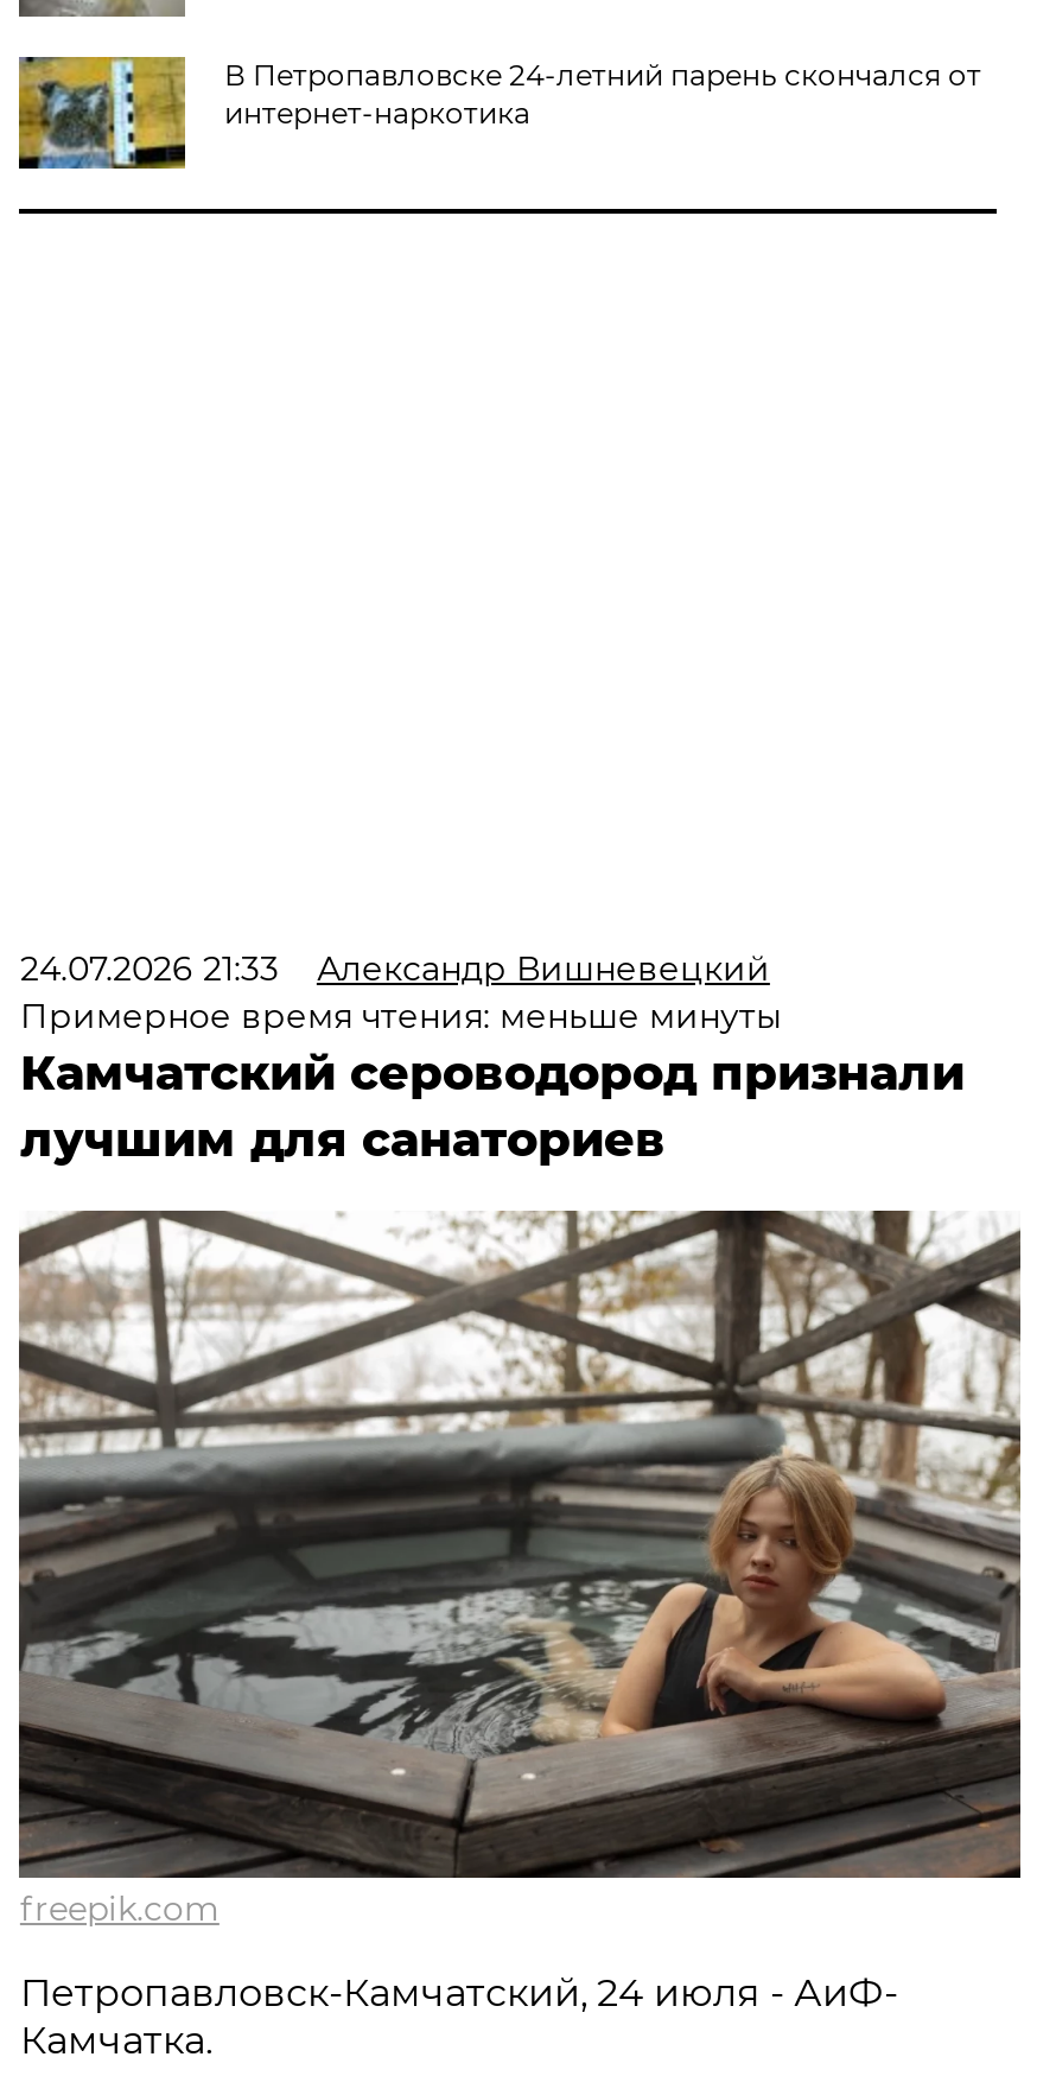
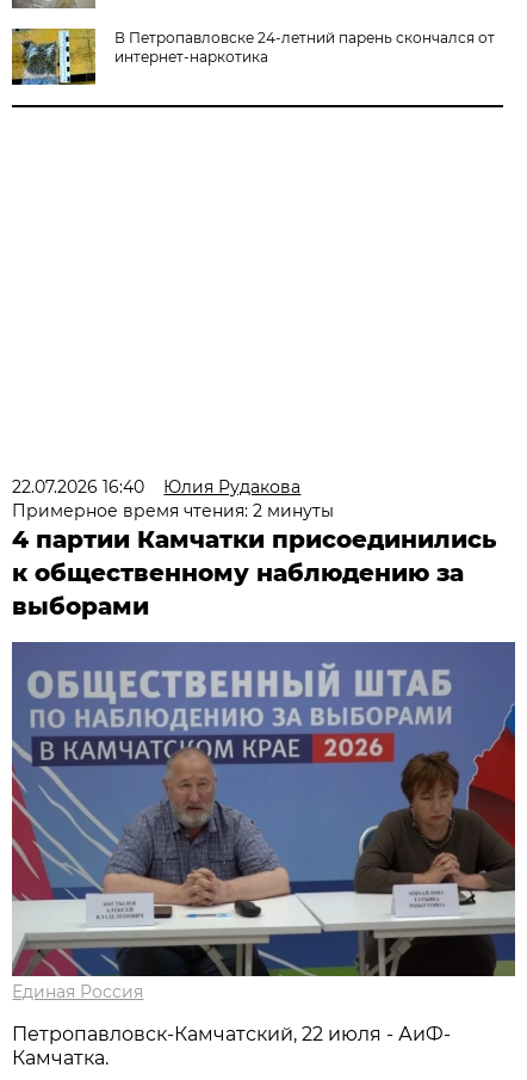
- 24.07.2026 21:33
- Александр Вишневецкий
- Примерное время чтения: меньше минуты
- Камчатский сероводород признали
- лучшим для санаториев
+ 22.07.2026 16:40
+ Юлия Рудакова
+ Примерное время чтения: 2 минуты
+ 4 партии Камчатки присоединились
+ к общественному наблюдению за
+ выборами

- [image]
- freepik.com
+ [image]
+ Единая Россия

- Петропавловск-Камчатский, 24 июля - АиФ-
+ Петропавловск-Камчатский, 22 июля - АиФ-
